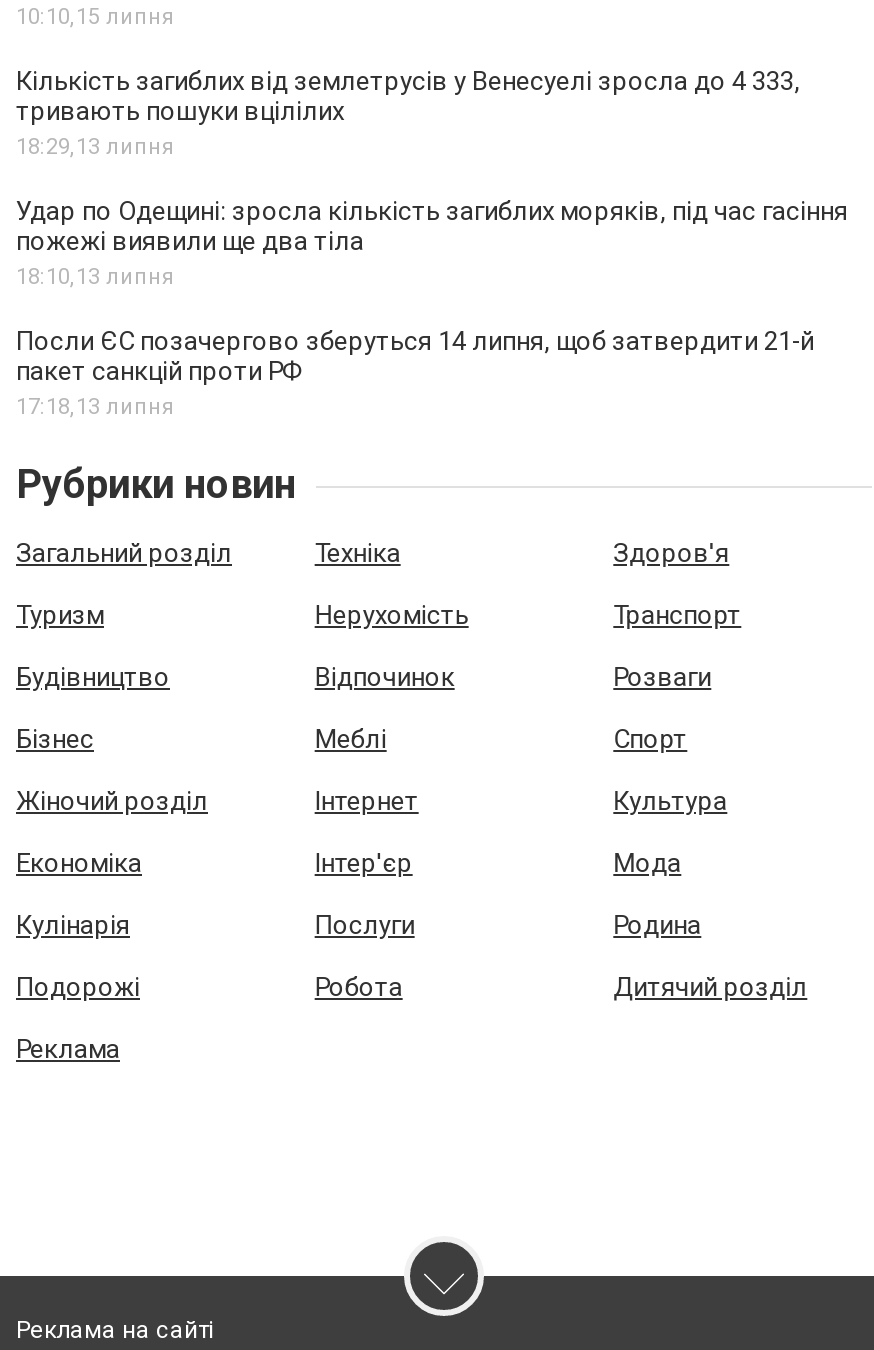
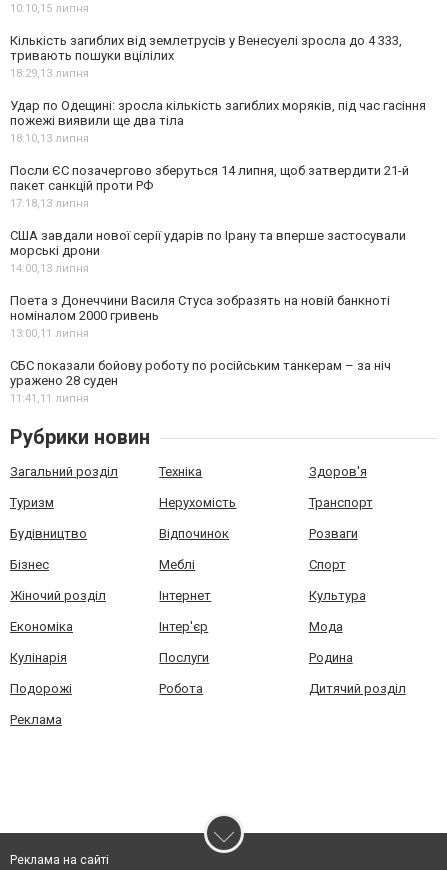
+ США завдали нової серії ударів по Ірану та вперше застосували
+ морські дрони
+ 14:00,13 липня
+ Поета з Донеччини Василя Стуса зобразять на новій банкноті
+ номіналом 2000 гривень
+ 13:00,11 липня
+ СБС показали бойову роботу по російським танкерам – за ніч
+ уражено 28 суден
+ 11:41, 11 липня
